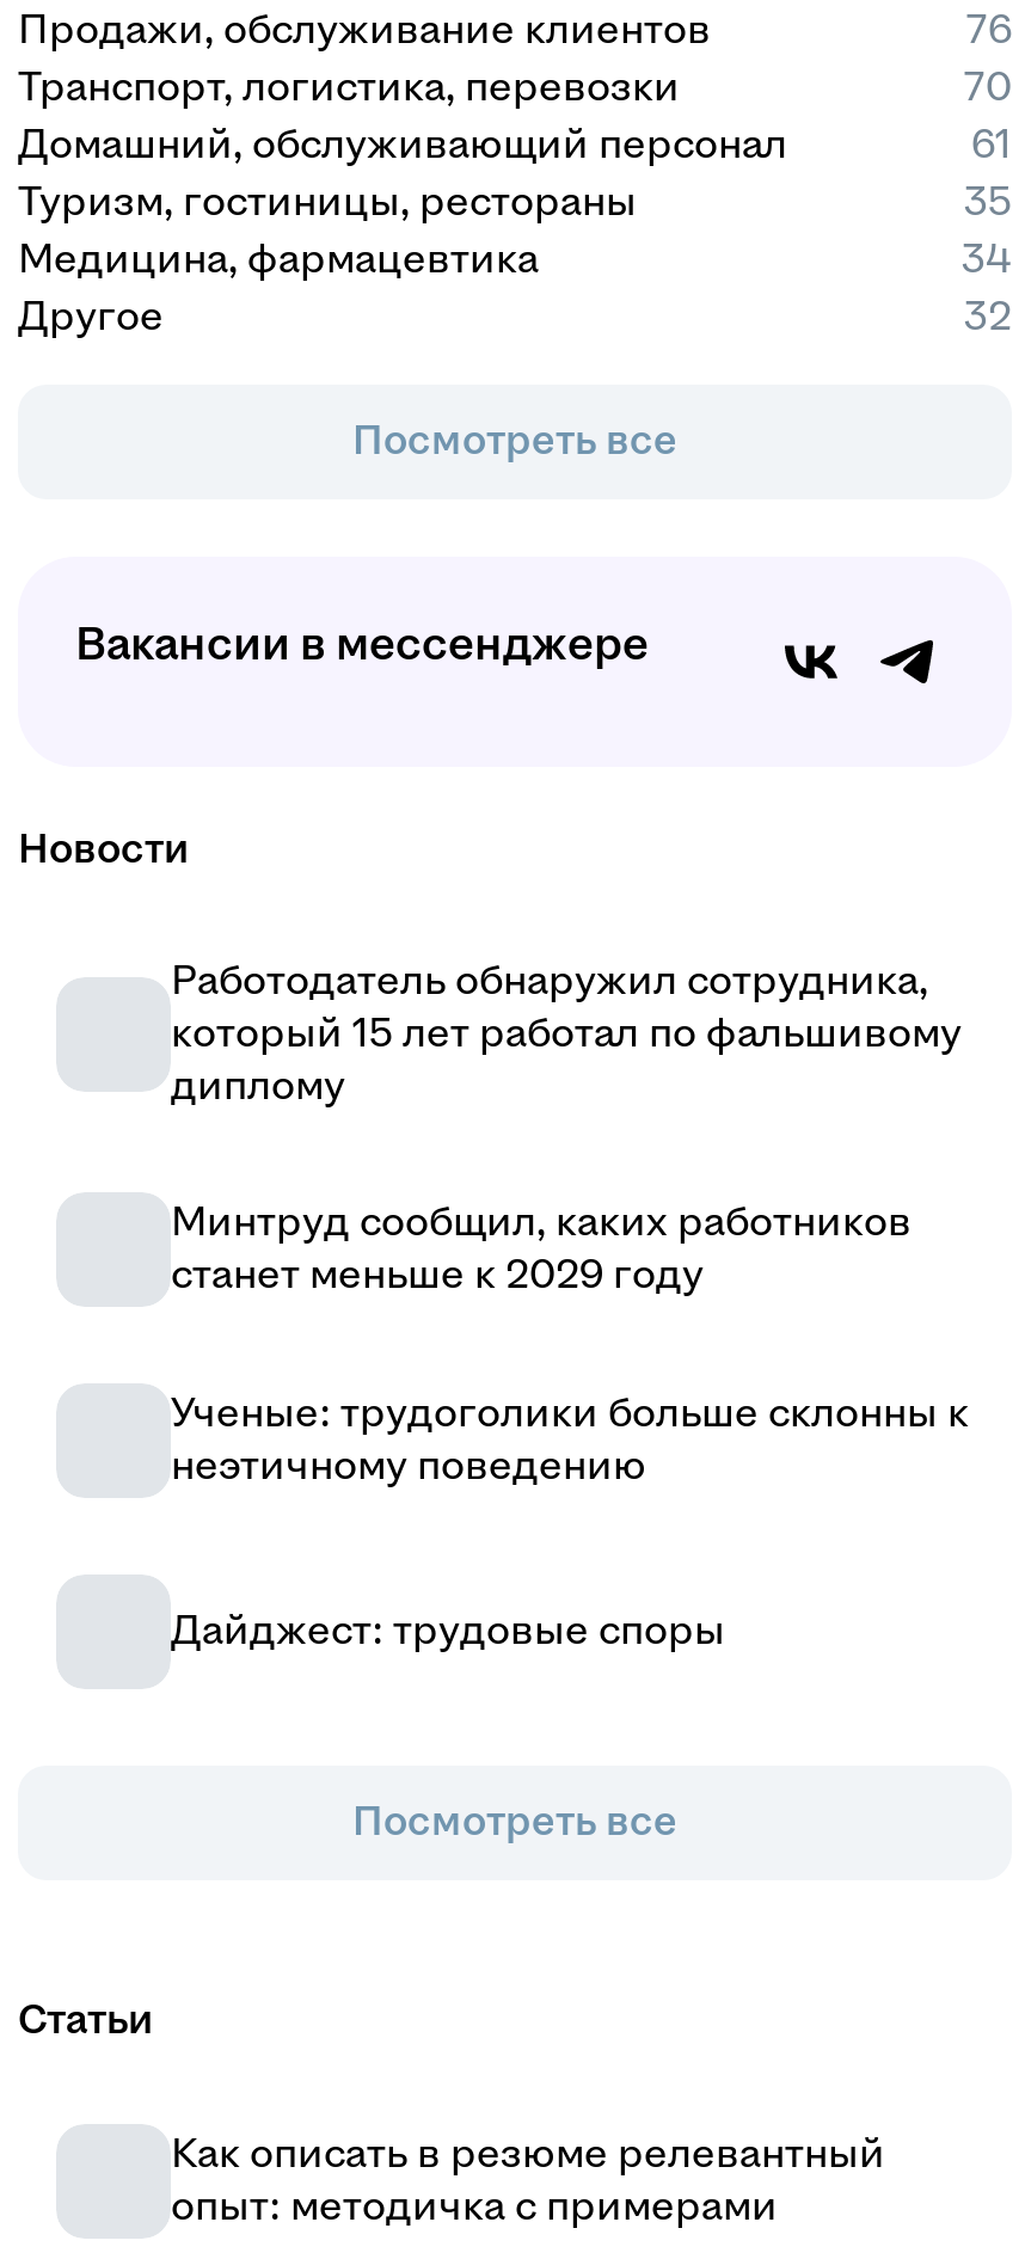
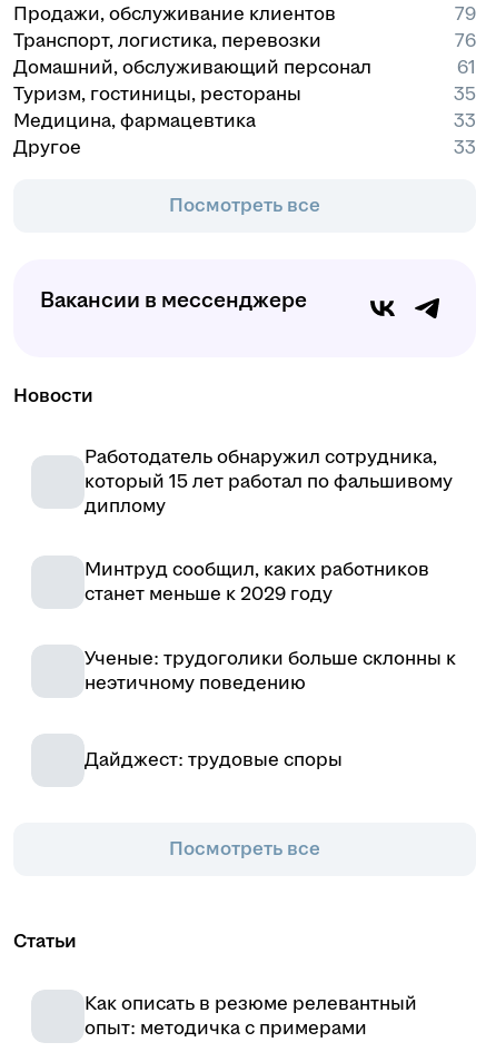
- 76
+ 79

- 70
+ 76

- 34
+ 33

- 32
+ 33
